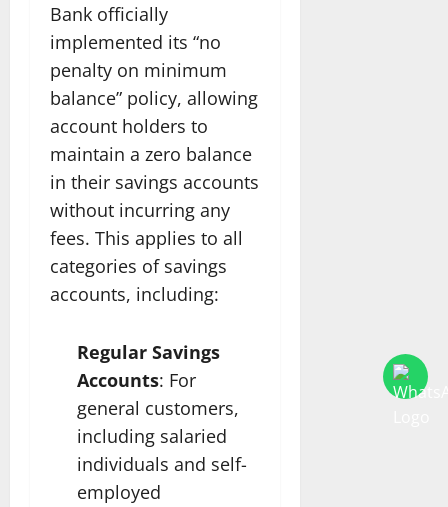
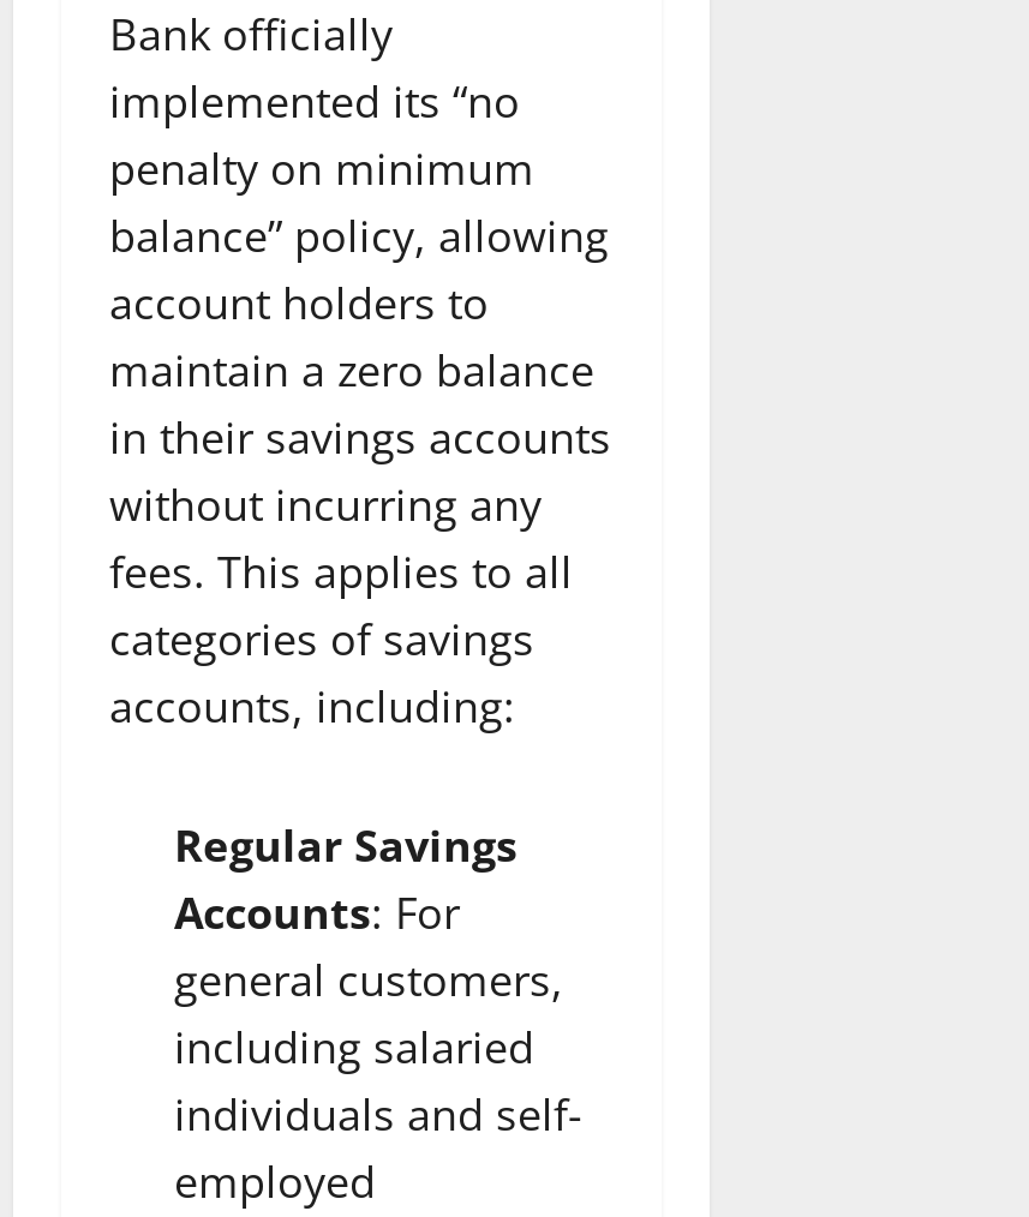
- [image]
